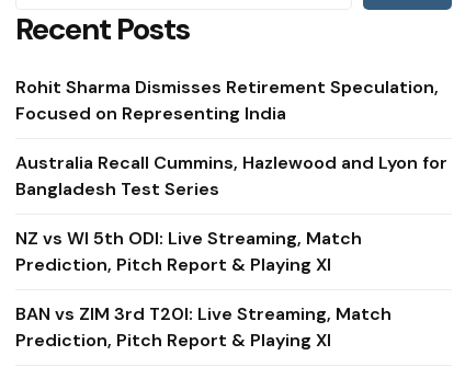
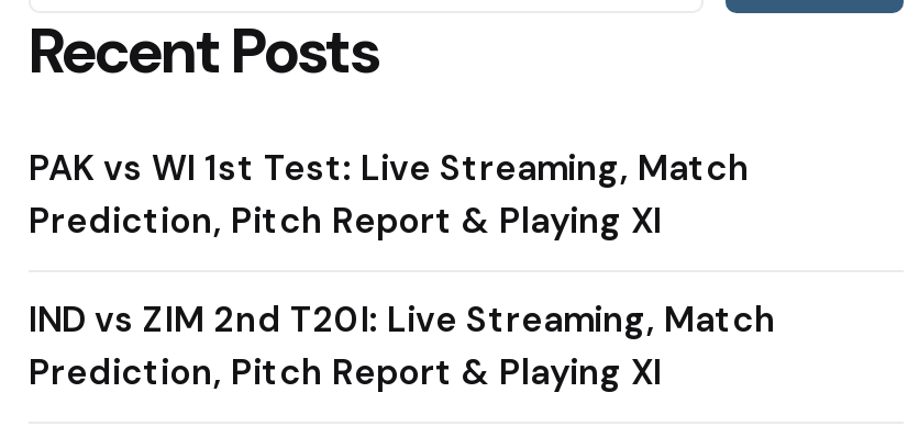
- Rohit Sharma Dismisses Retirement Speculation,
- Focused on Representing India
- Australia Recall Cummins, Hazlewood and Lyon for
- Bangladesh Test Series
- NZ vs WI 5th ODI: Live Streaming, Match
+ PAK vs WI 1st Test: Live Streaming, Match

- BAN vs ZIM 3rd T20I: Live Streaming, Match
+ IND vs ZIM 2nd T20I: Live Streaming, Match
